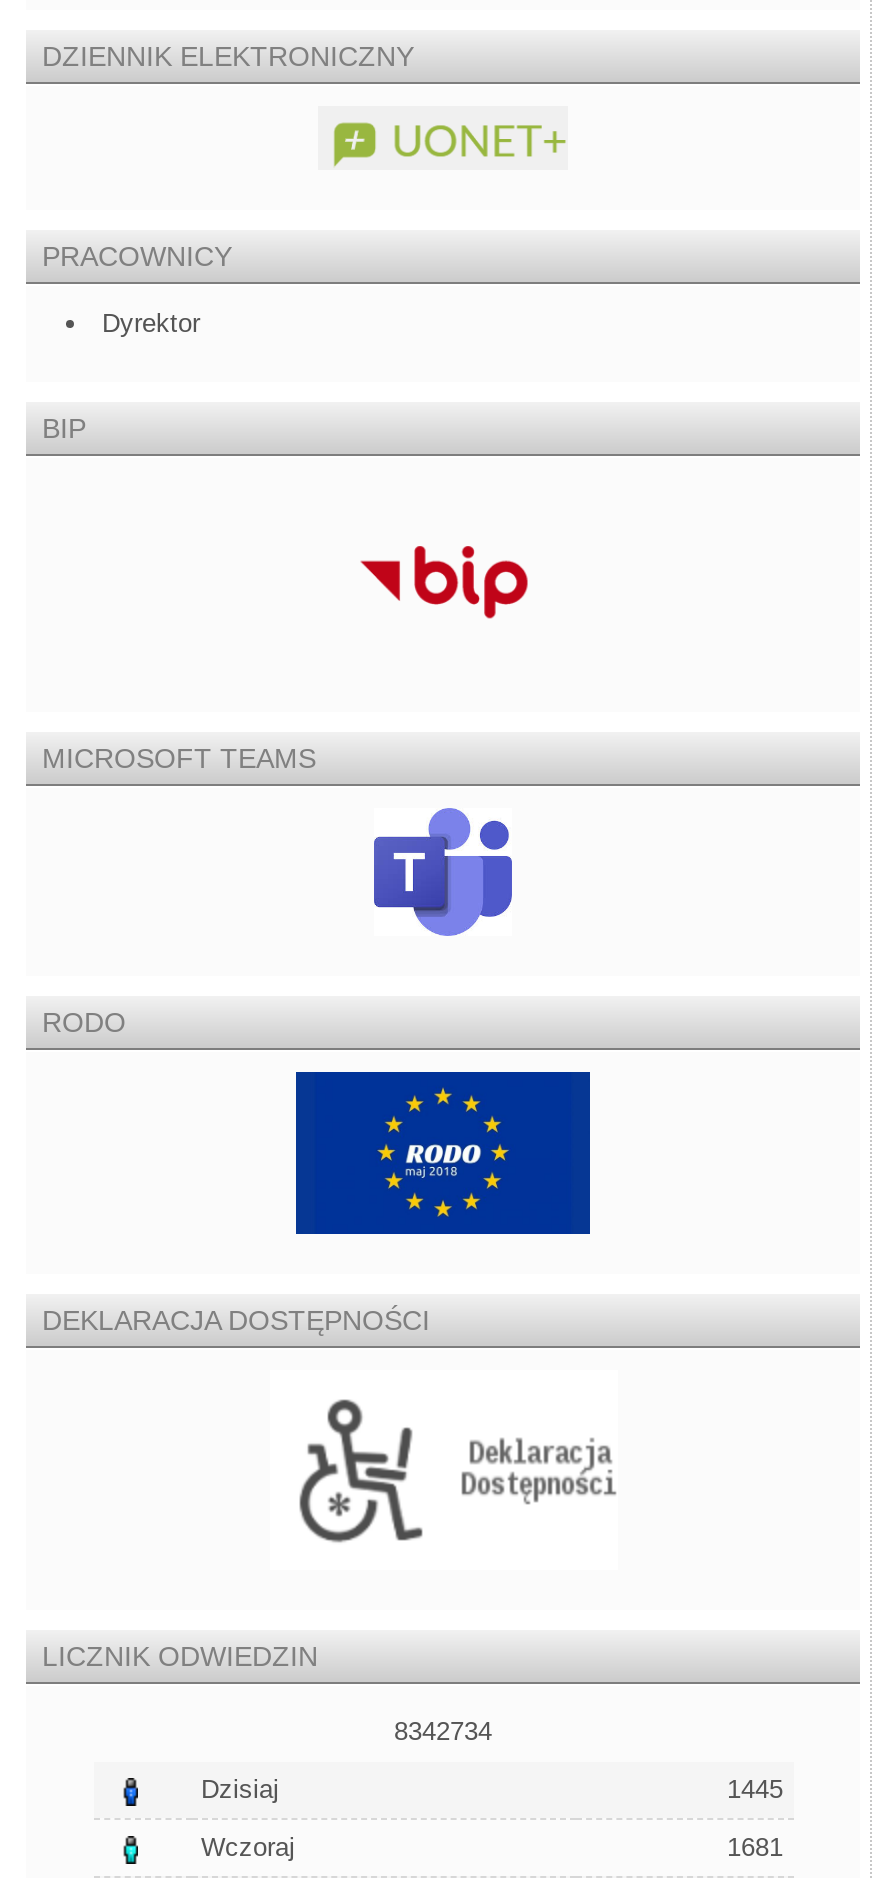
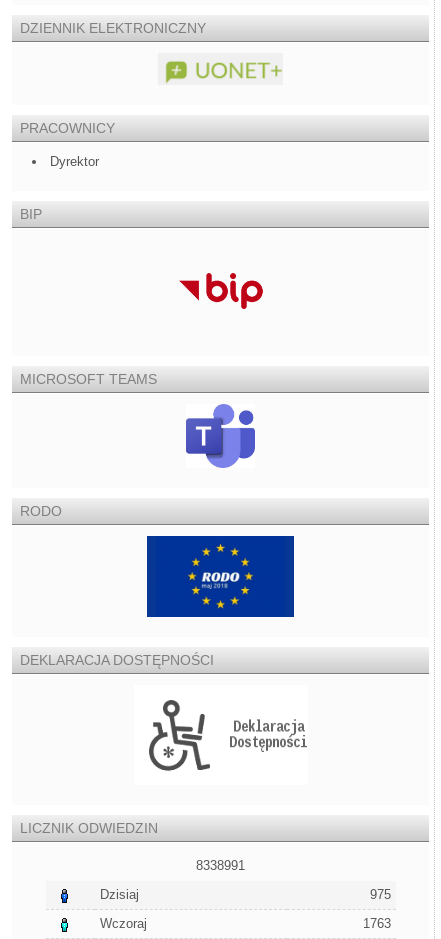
- 8342734
+ 8338991

- 1445
+ 975

- 1681
+ 1763
